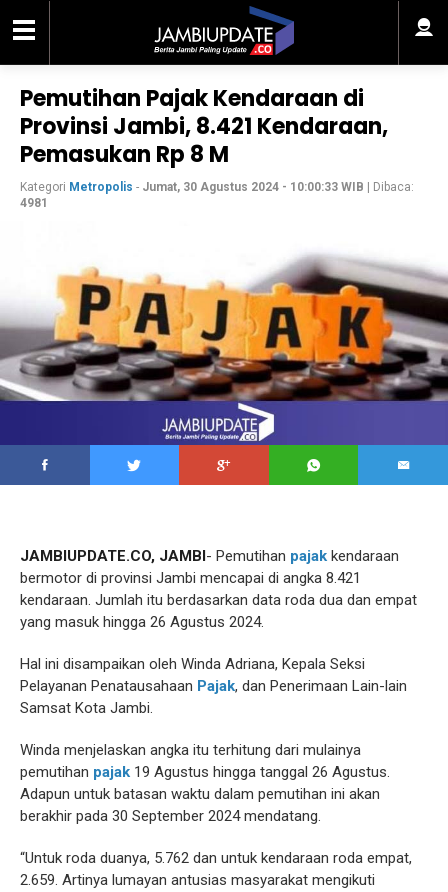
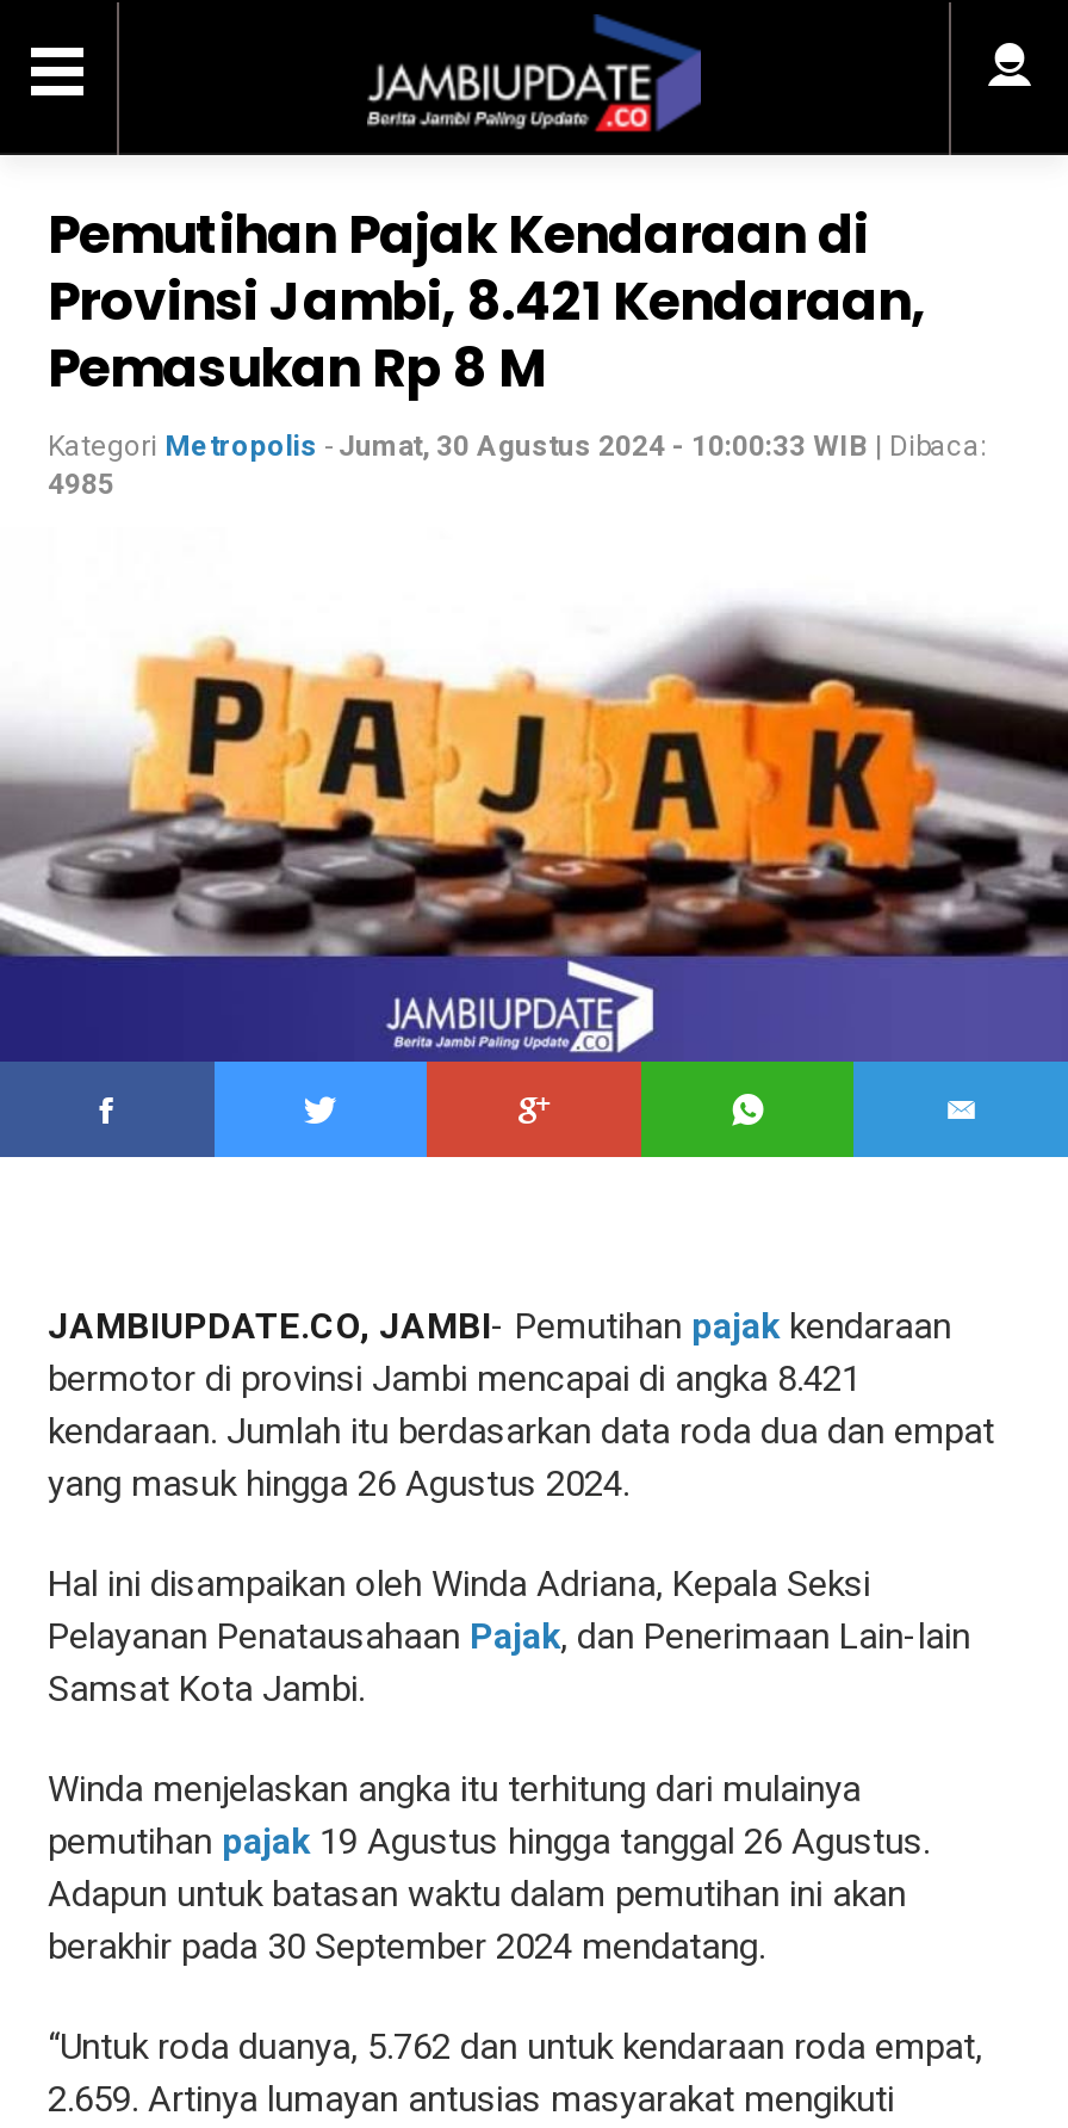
- 4981
+ 4985
